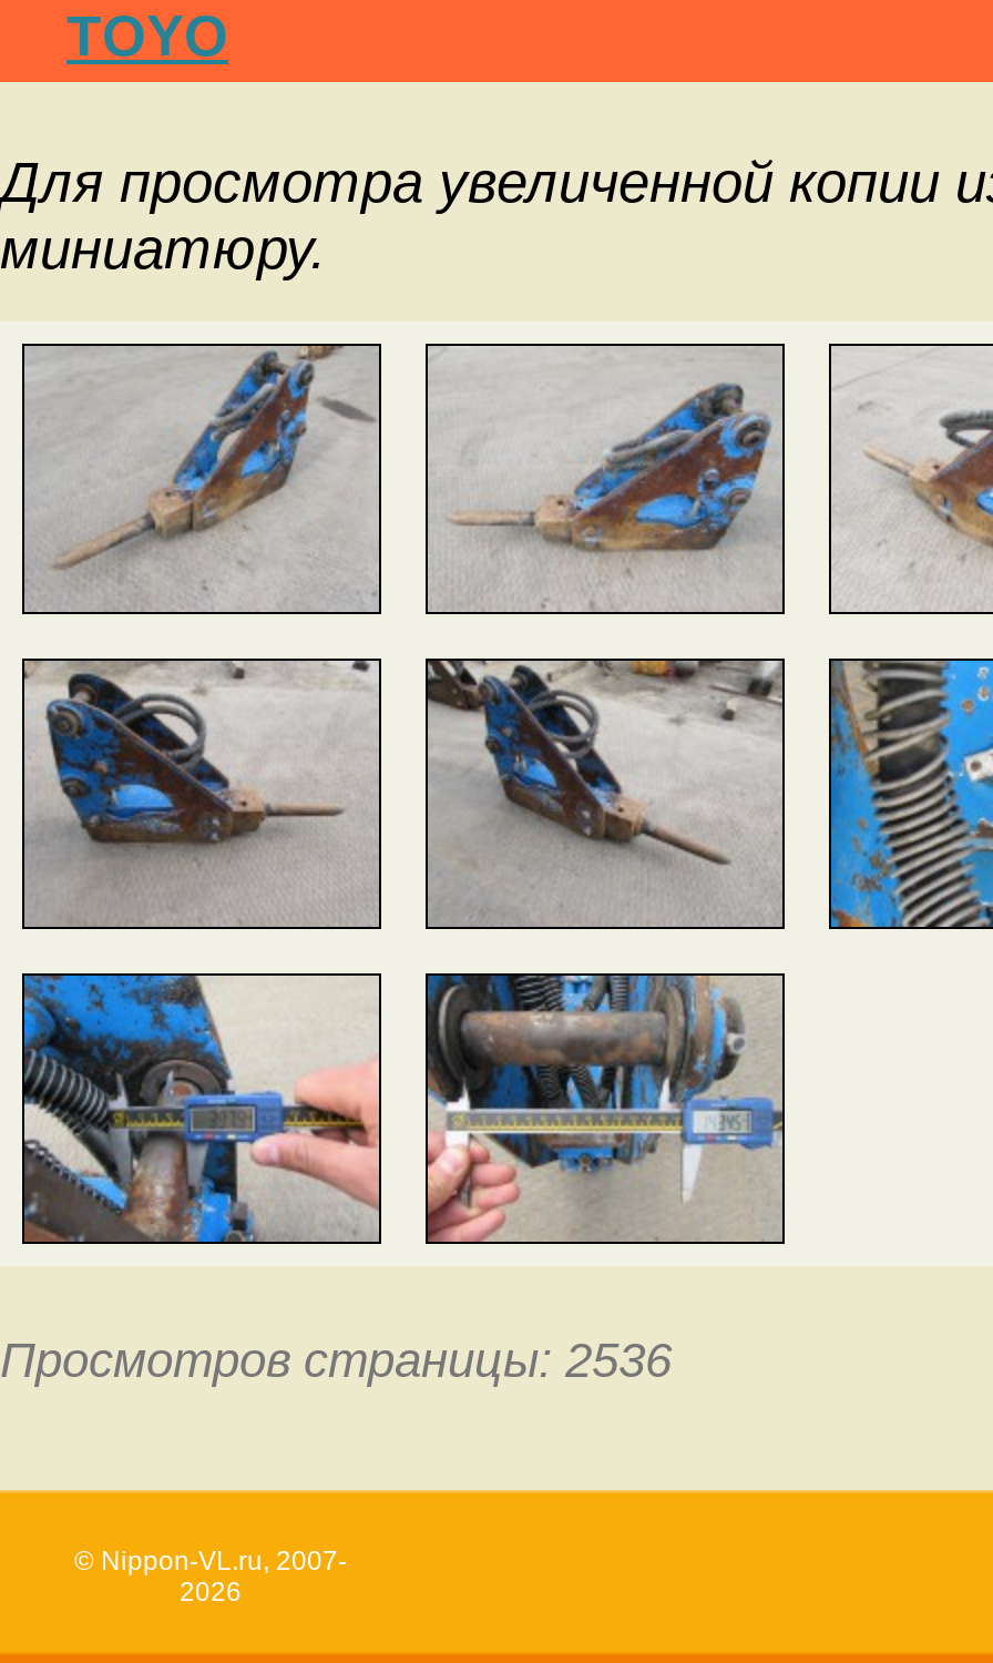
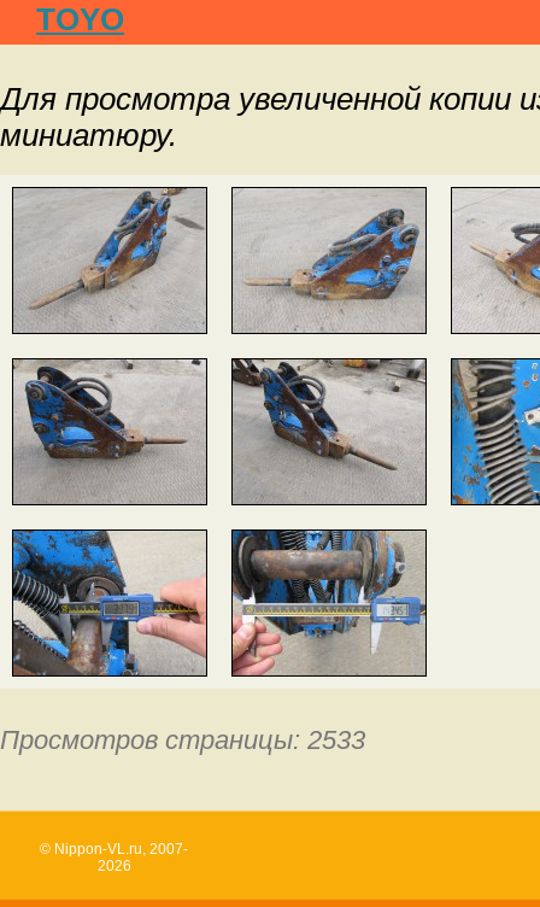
- Просмотров страницы: 2536
+ Просмотров страницы: 2533
